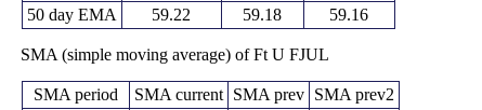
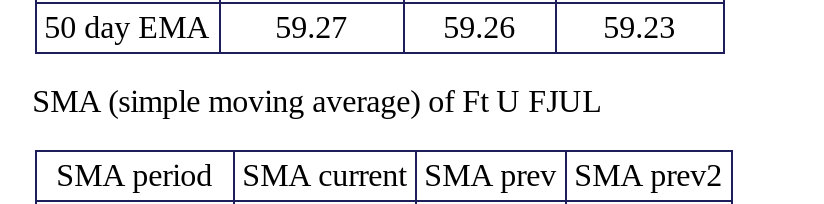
- 50 day EMA 59.22
+ 50 day EMA 59.27

- 59.18
+ 59.26

- 59.16
+ 59.23
